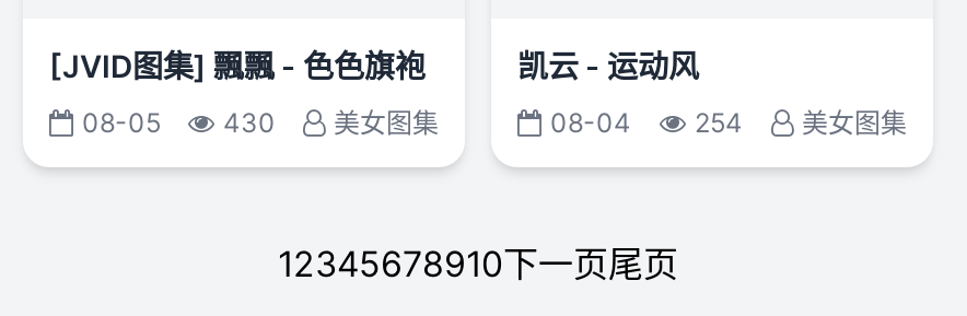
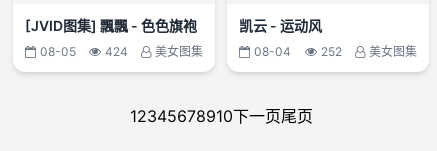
- 08-05 430 美女图集
+ 08-05 424 美女图集

- 08-04 254 美女图集
+ 08-04 252 美女图集
